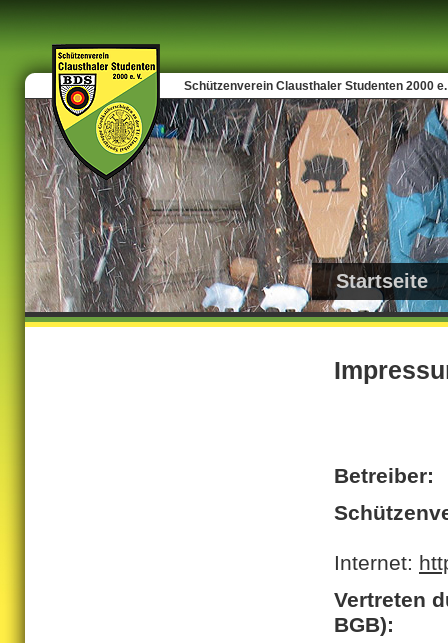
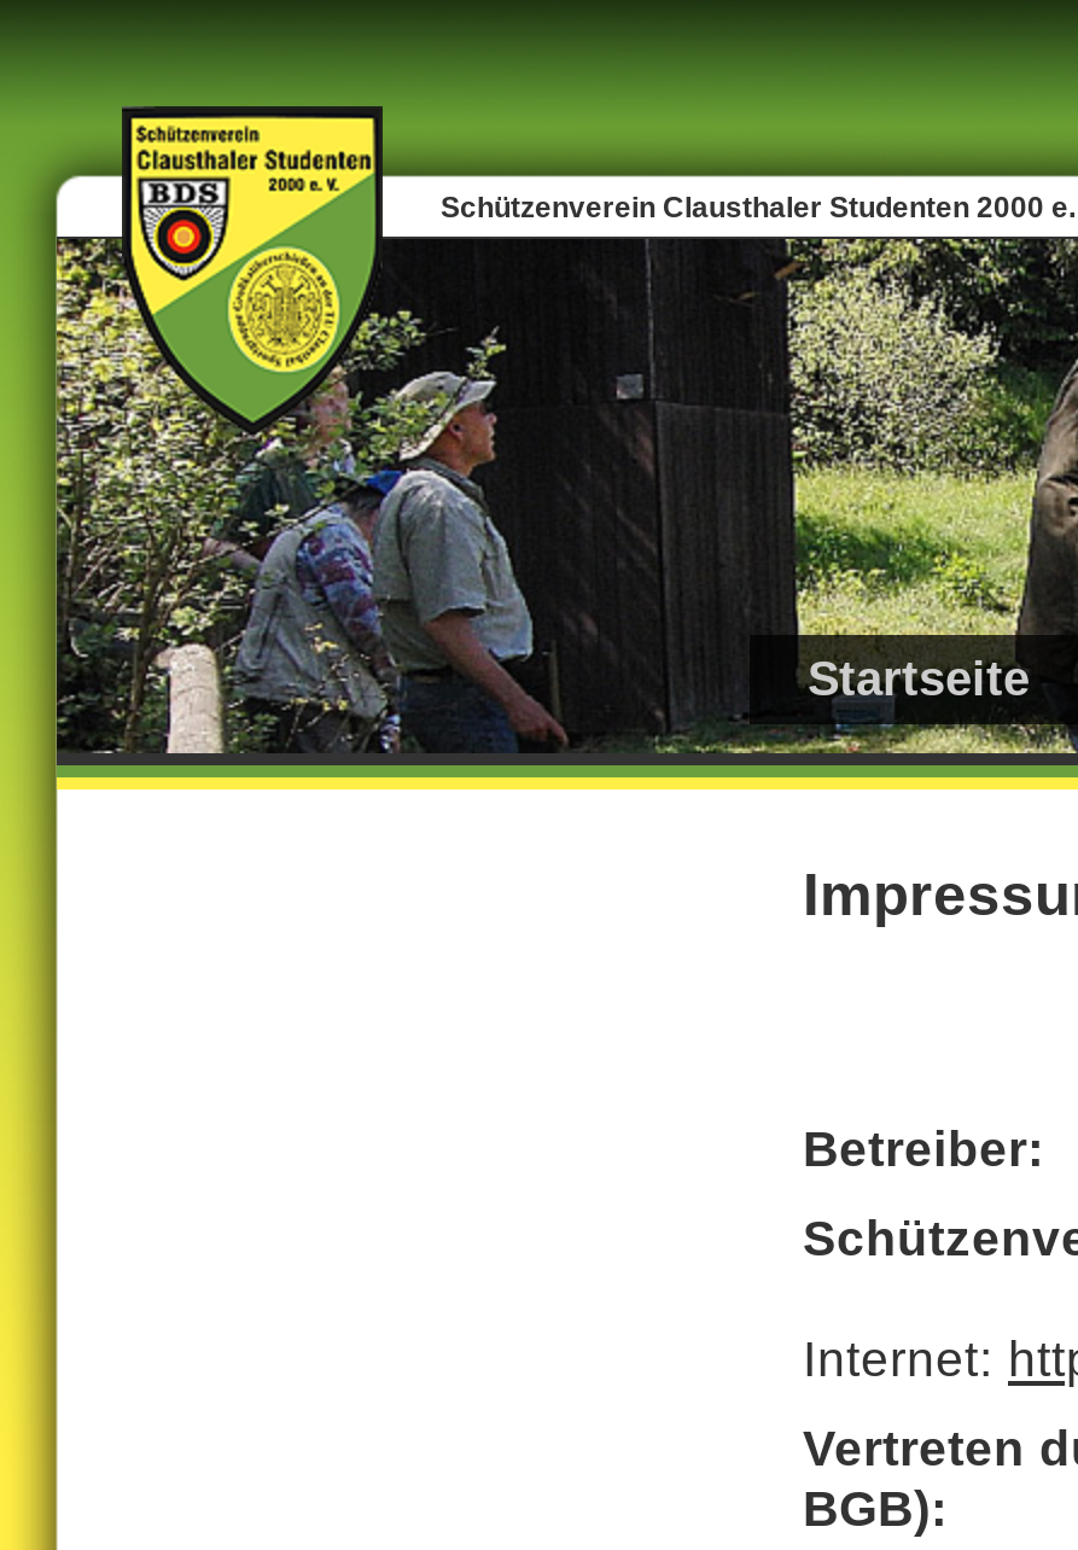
- [image]
+ [image]
